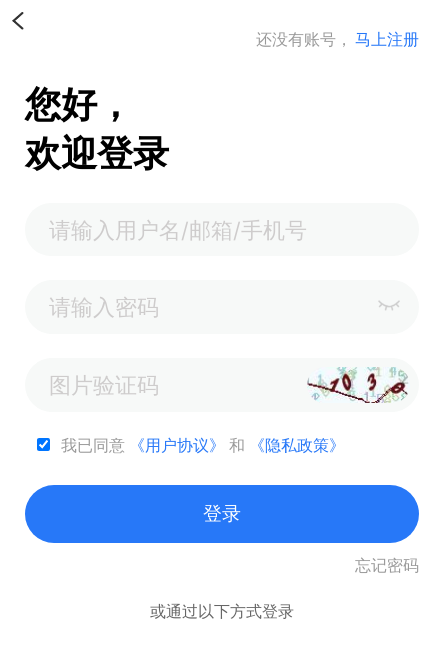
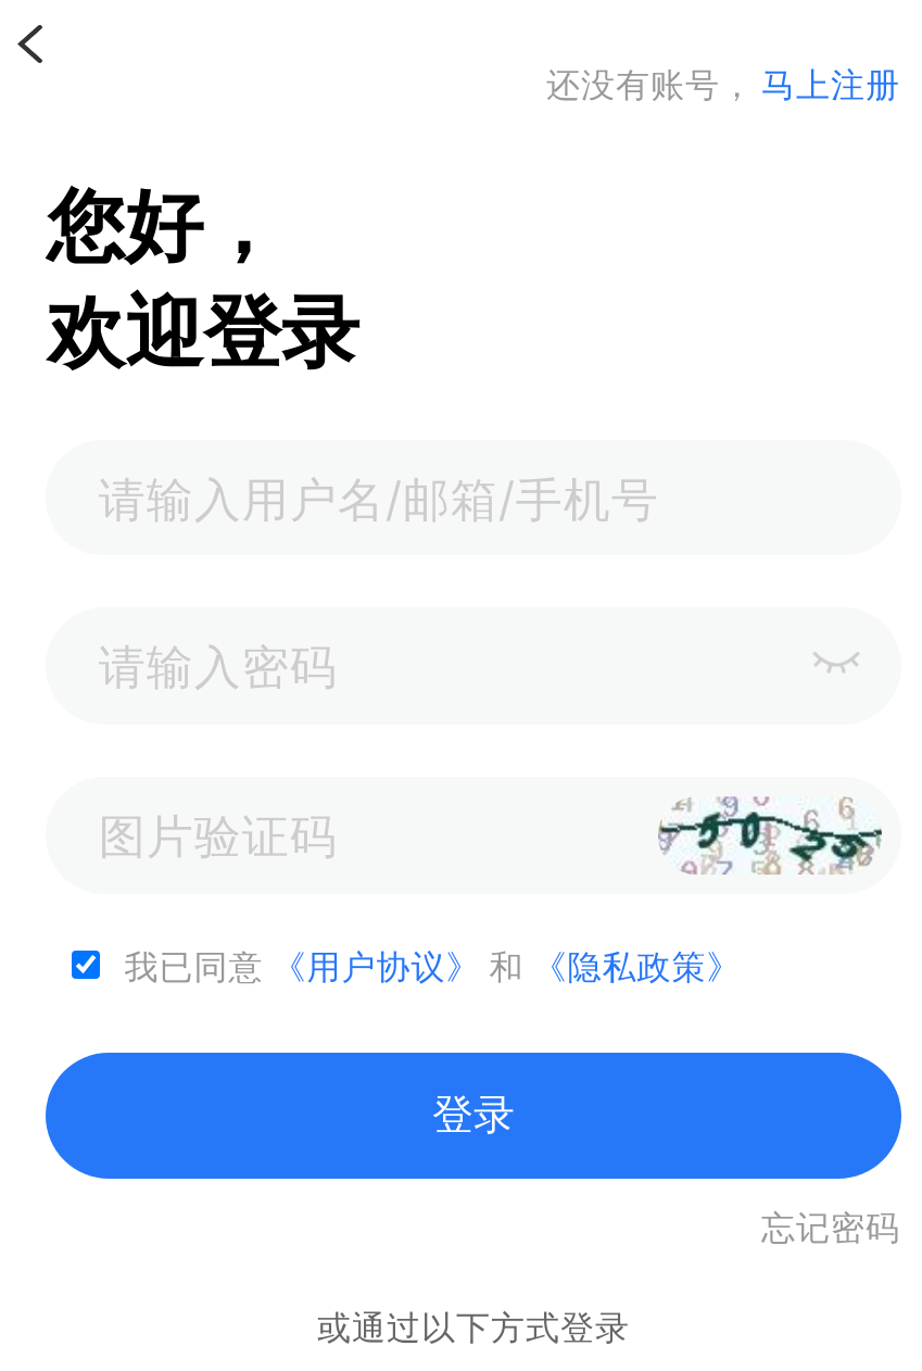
- [image]
+ [image]
